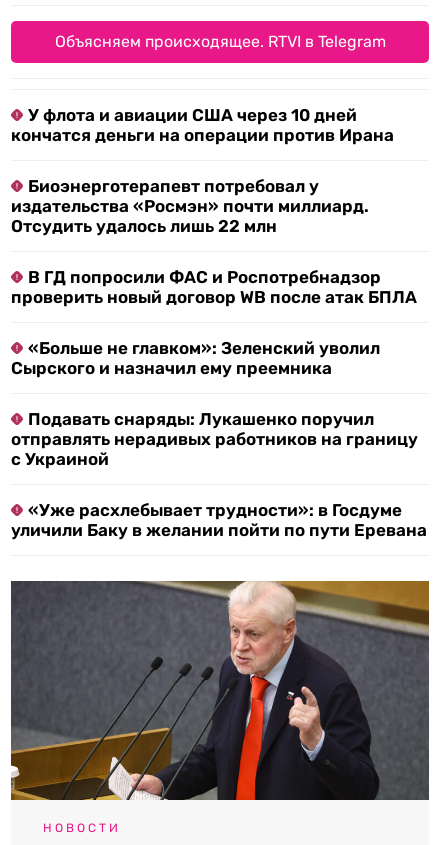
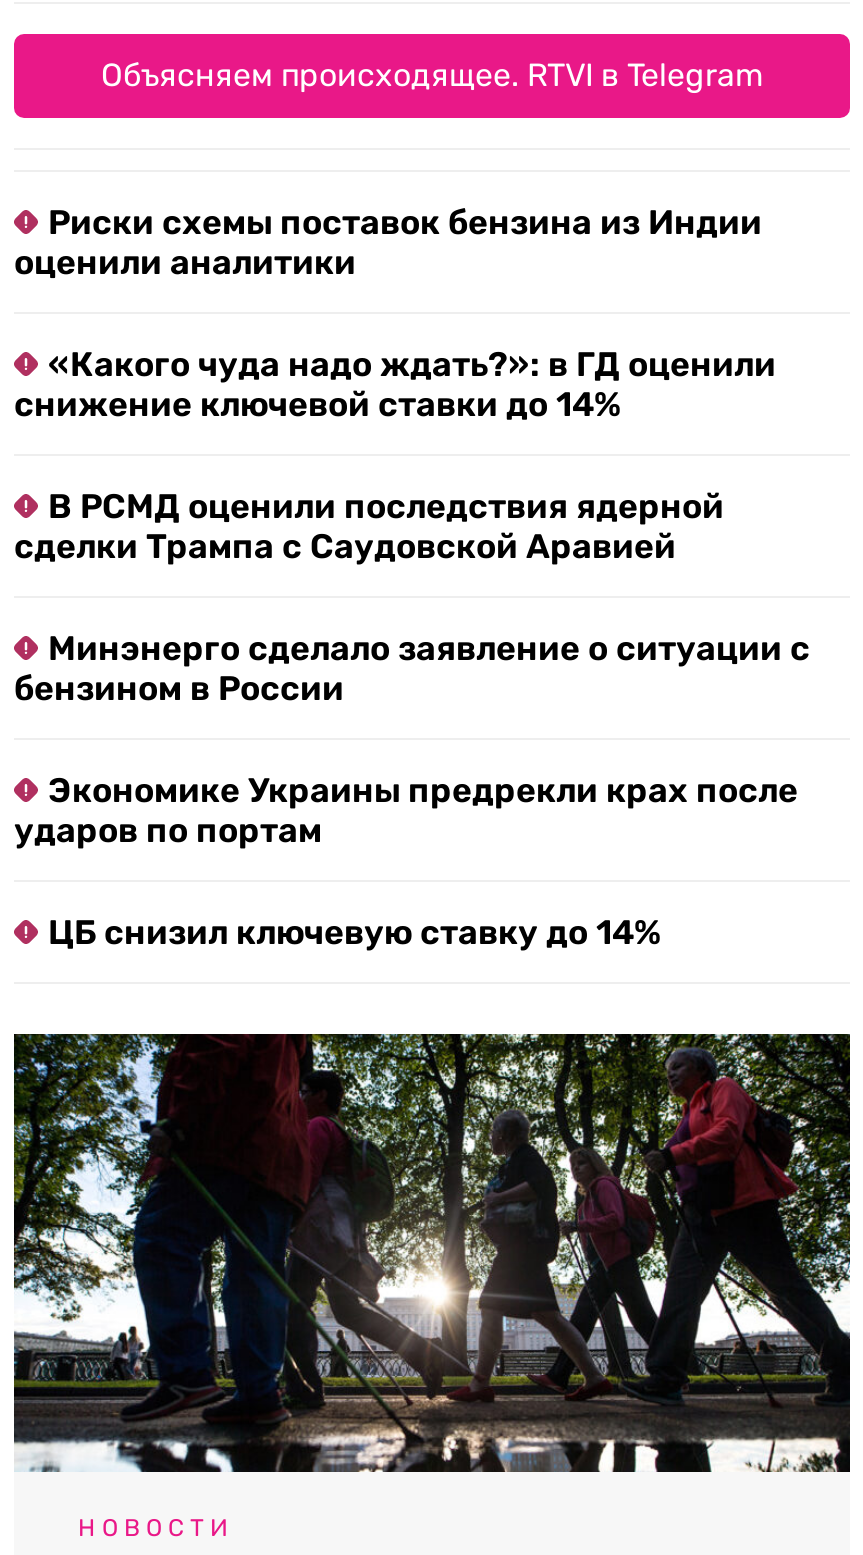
- У флота и авиации США через 10 дней
- кончатся деньги на операции против Ирана
+ Риски схемы поставок бензина из Индии
+ оценили аналитики

- Биоэнерготерапевт потребовал у
- издательства «Росмэн» почти миллиард.
- Отсудить удалось лишь 22 млн
+ «Какого чуда надо ждать?»: в ГД оценили
+ снижение ключевой ставки до 14%

- В ГД попросили ФАС и Роспотребнадзор
- проверить новый договор WB после атак БПЛА
+ В РСМД оценили последствия ядерной
+ сделки Трампа с Саудовской Аравией

- «Больше не главком»: Зеленский уволил
- Сырского и назначил ему преемника
+ Минэнерго сделало заявление о ситуации с
+ бензином в России

- Подавать снаряды: Лукашенко поручил
- отправлять нерадивых работников на границу
- с Украиной
+ Экономике Украины предрекли крах после
+ ударов по портам

- «Уже расхлебывает трудности»: в Госдуме
- уличили Баку в желании пойти по пути Еревана
+ ЦБ снизил ключевую ставку до 14%

- [image]
+ [image]
